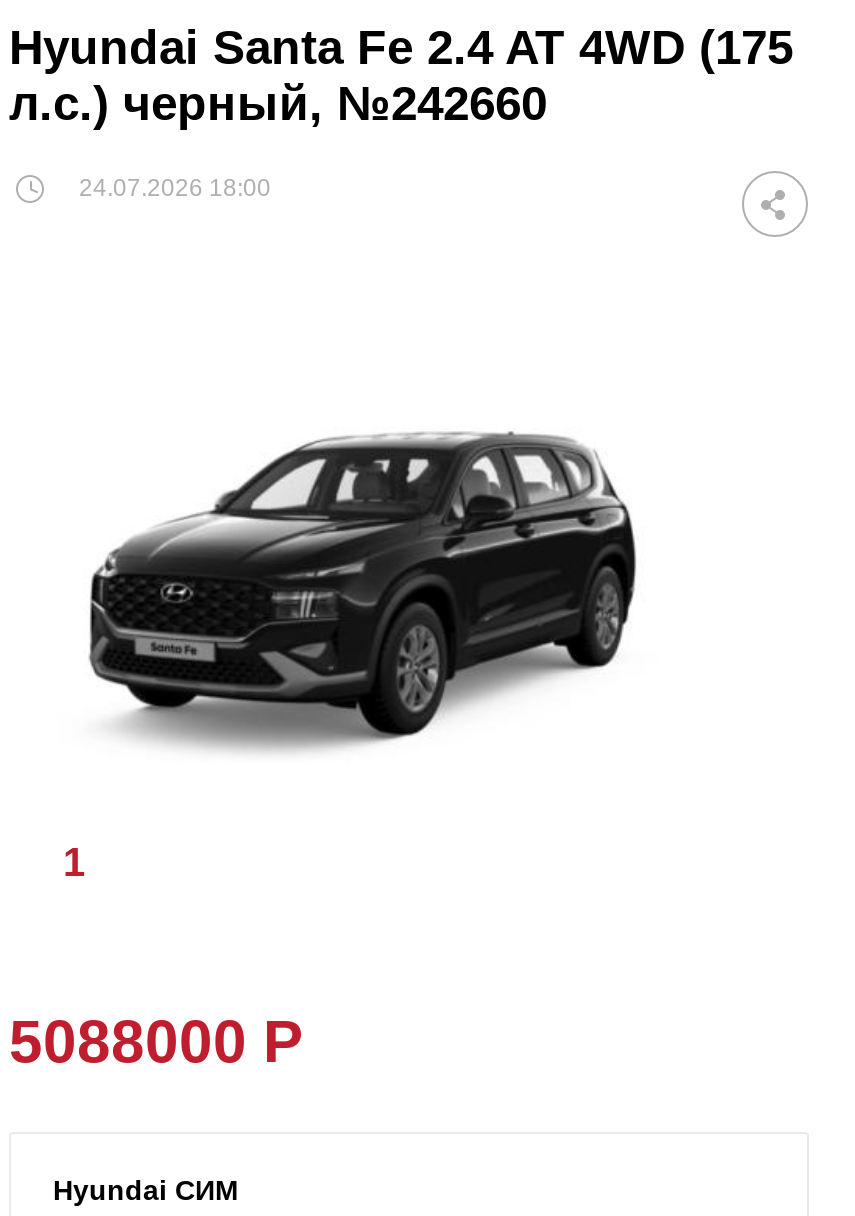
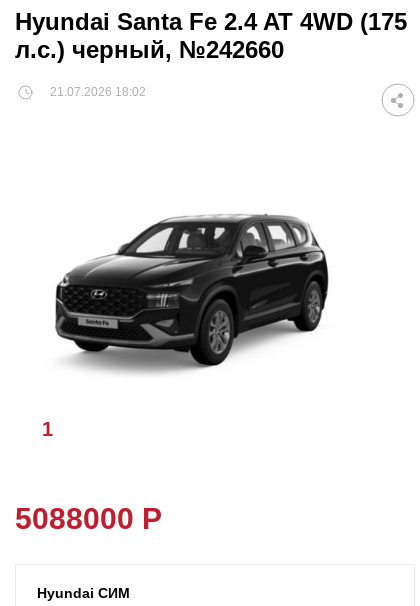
- 24.07.2026 18:00
+ 21.07.2026 18:02
